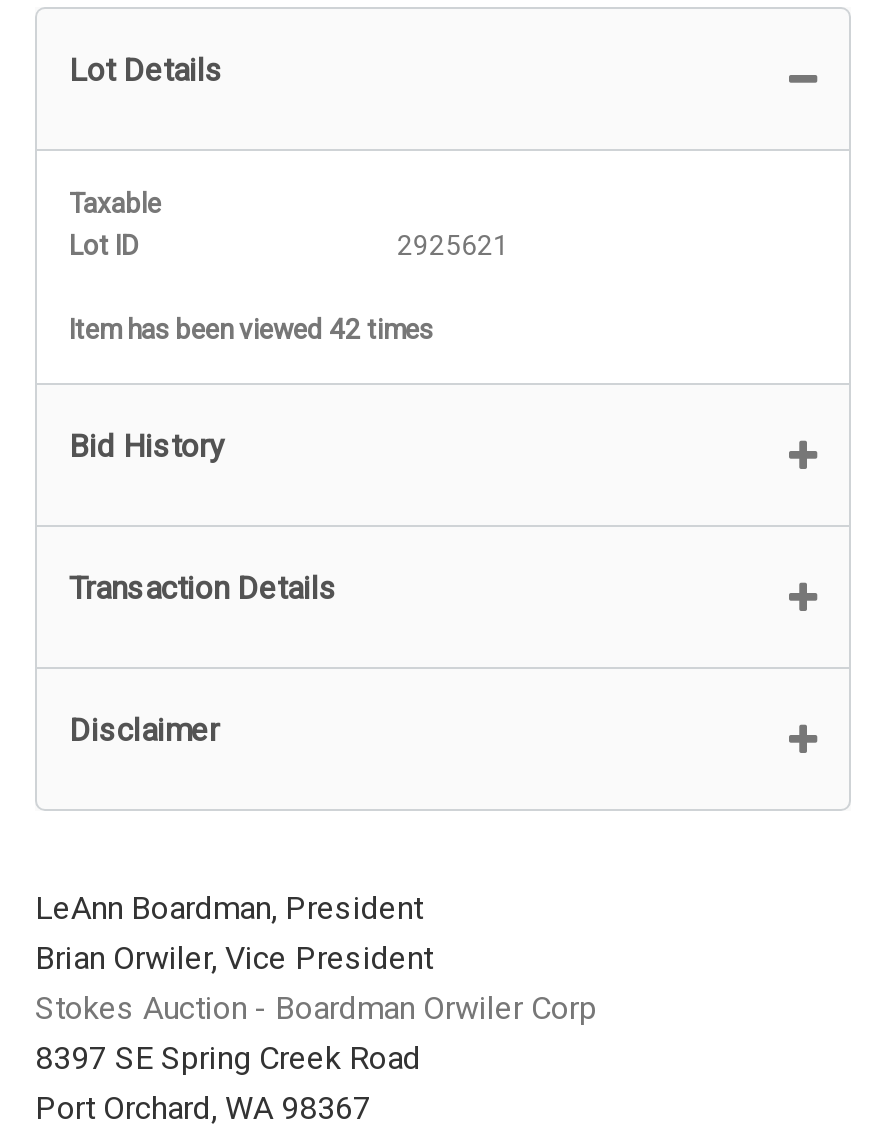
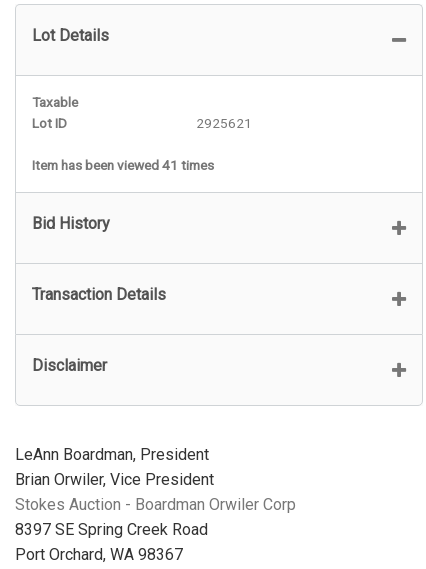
- Item has been viewed 42 times
+ Item has been viewed 41 times
